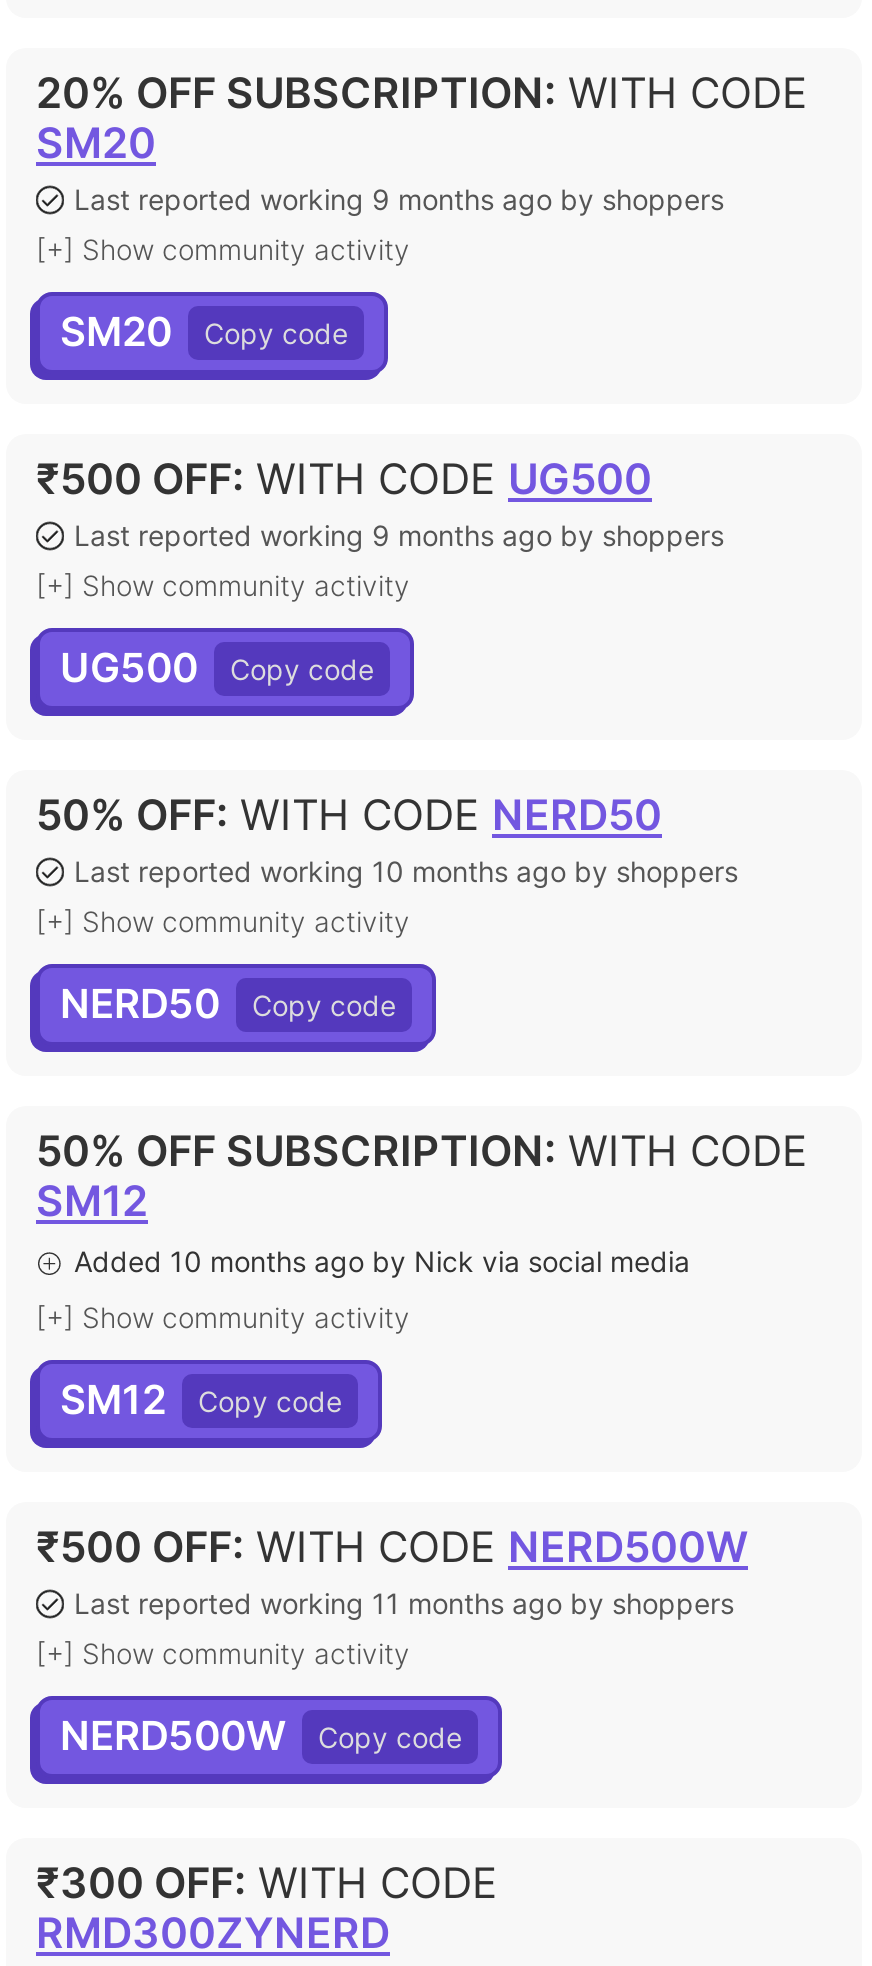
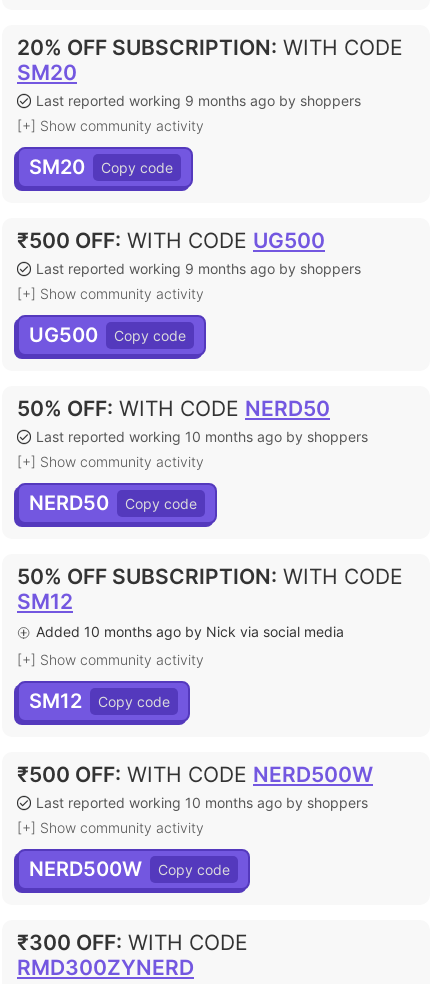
- Last reported working 11 months ago by shoppers
+ Last reported working 10 months ago by shoppers
